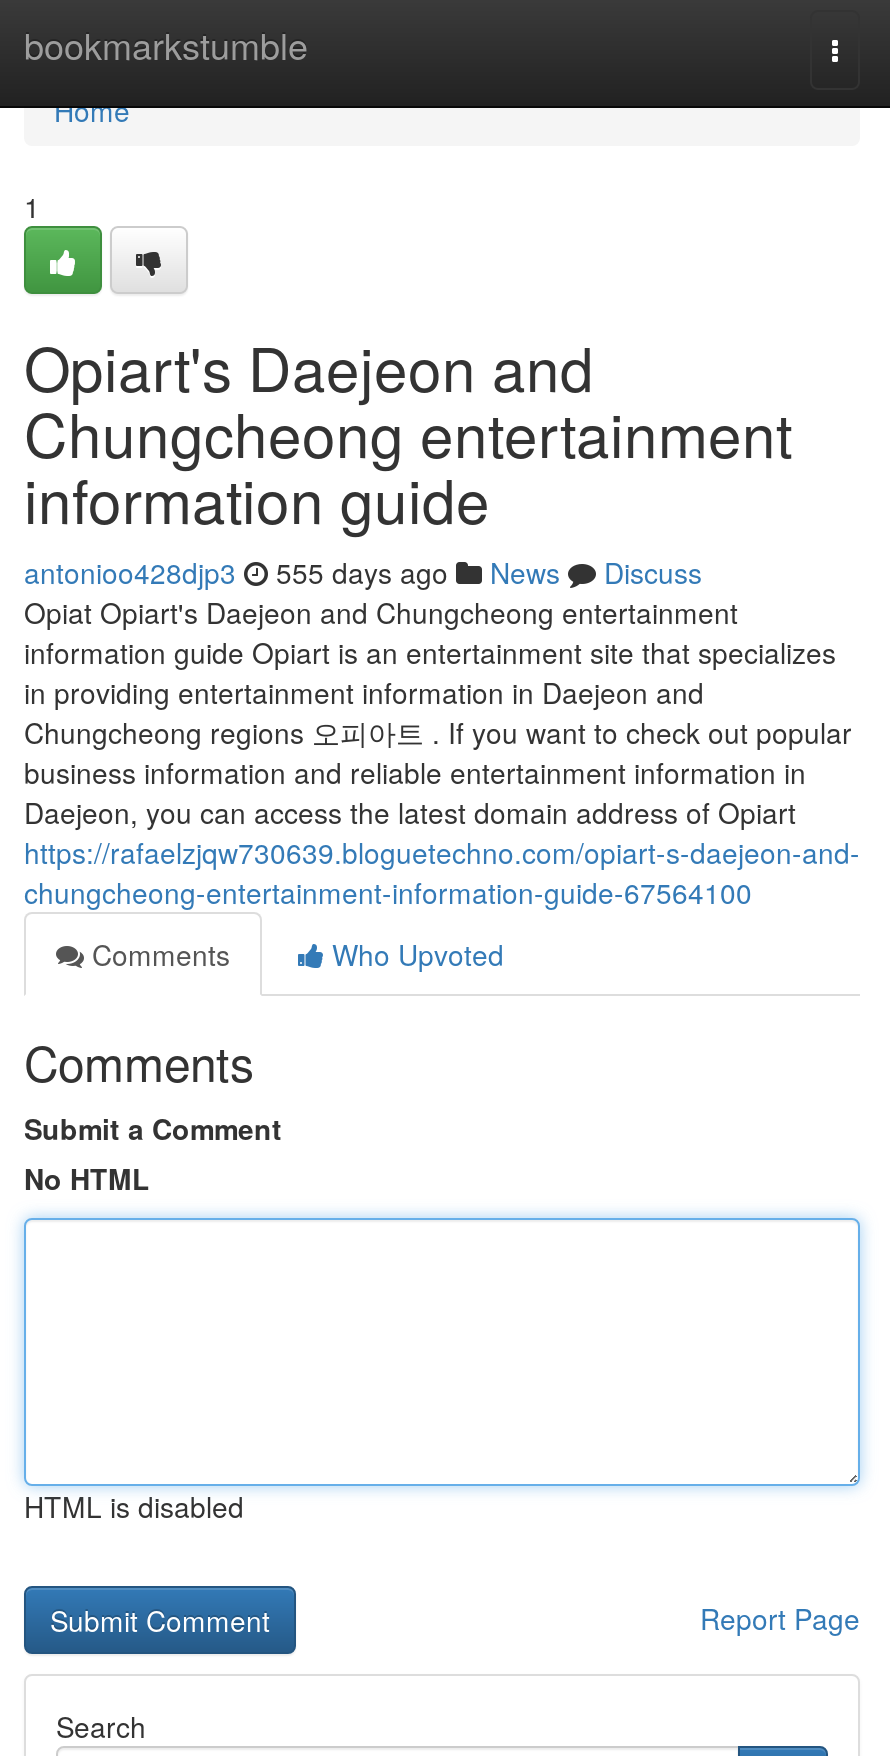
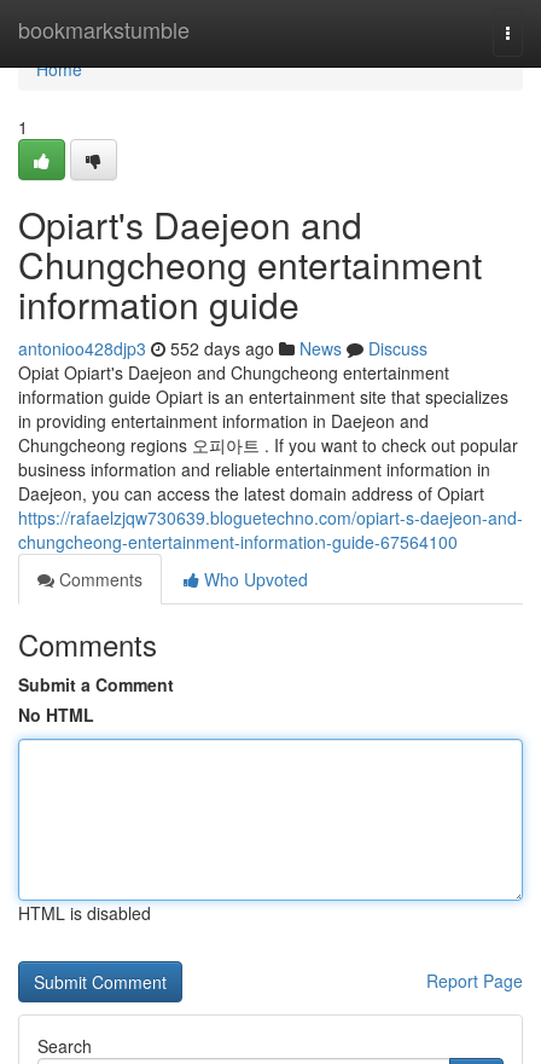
- antonioo428djp3 555 days ago News Discuss
+ antonioo428djp3 552 days ago News Discuss
